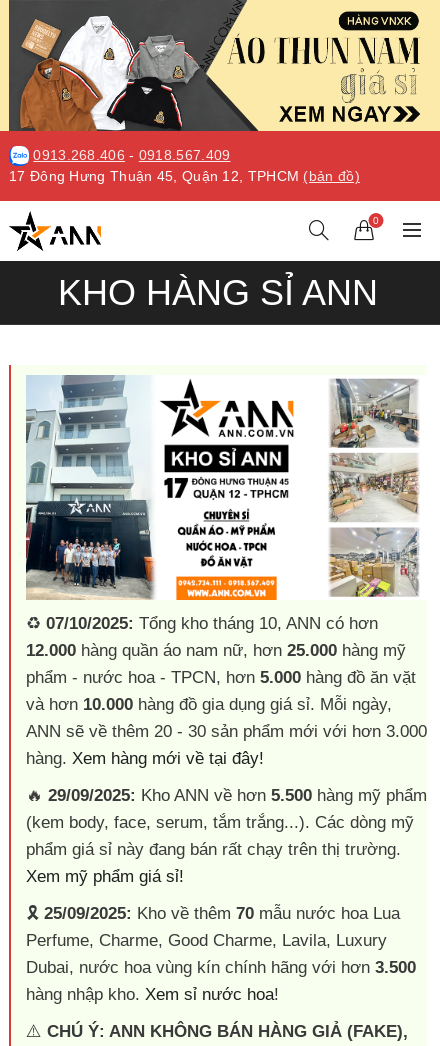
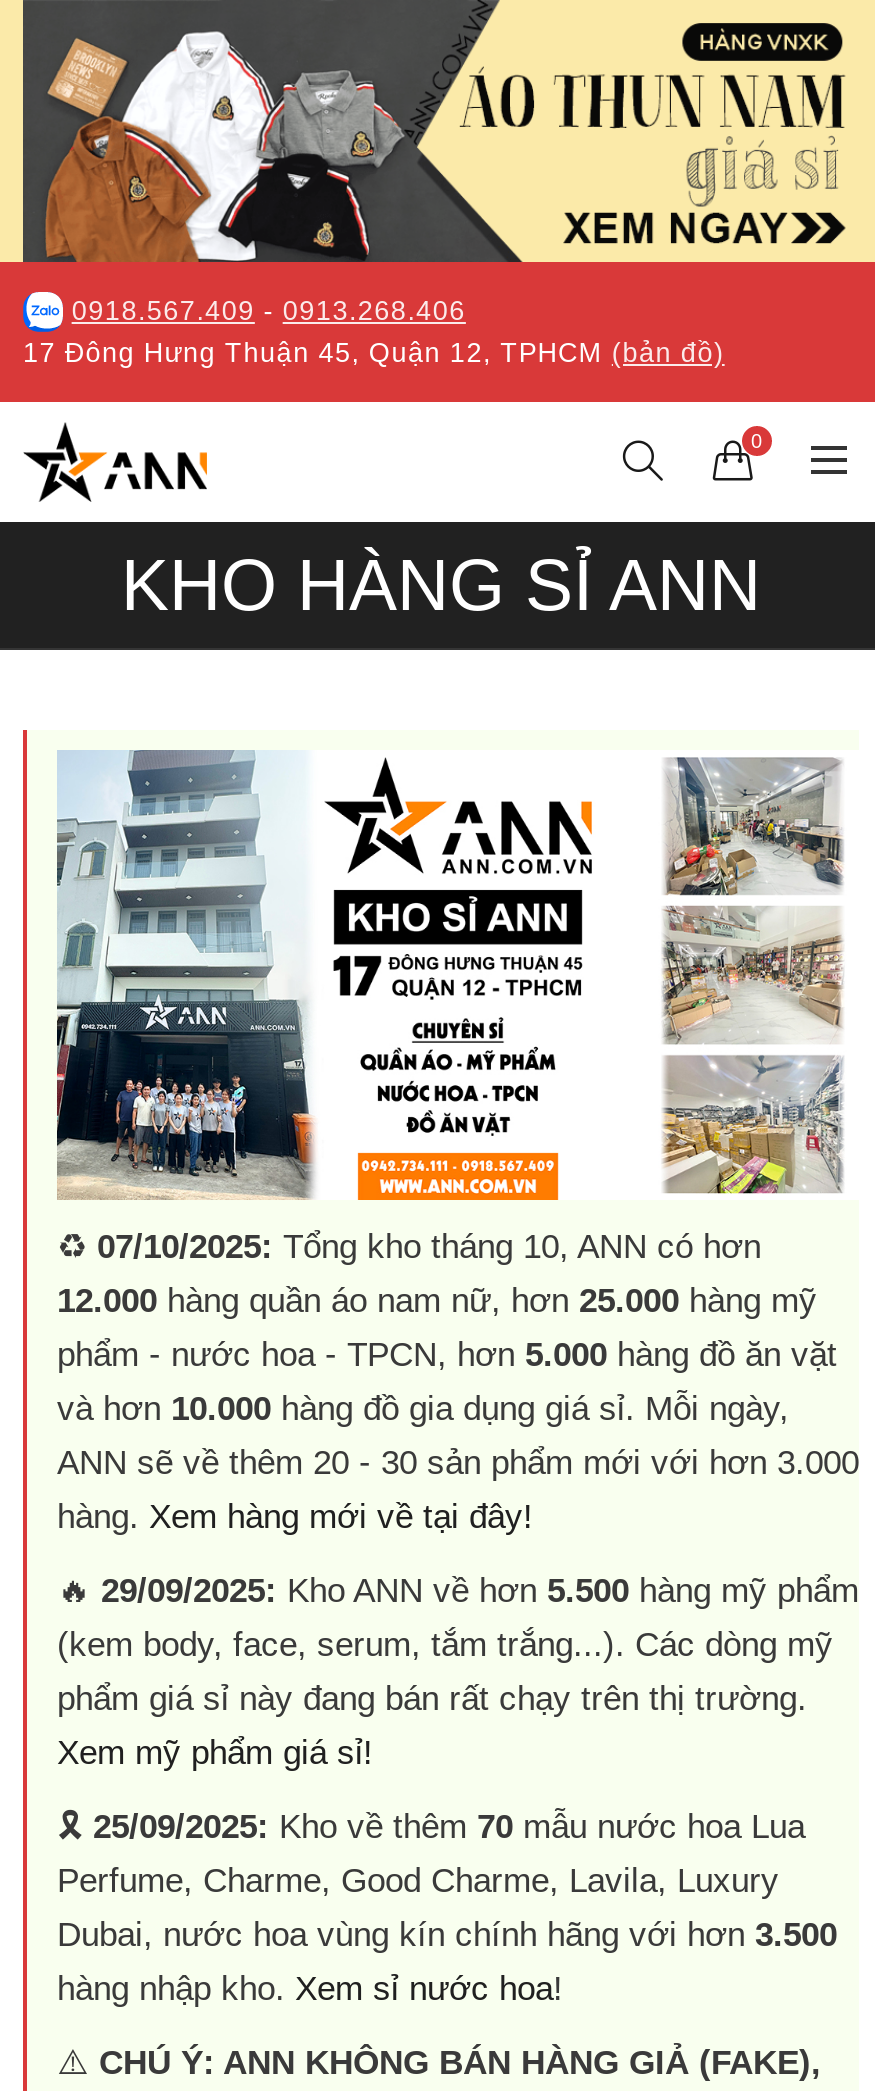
- 0913.268.406 - 0918.567.409
+ 0918.567.409 - 0913.268.406
